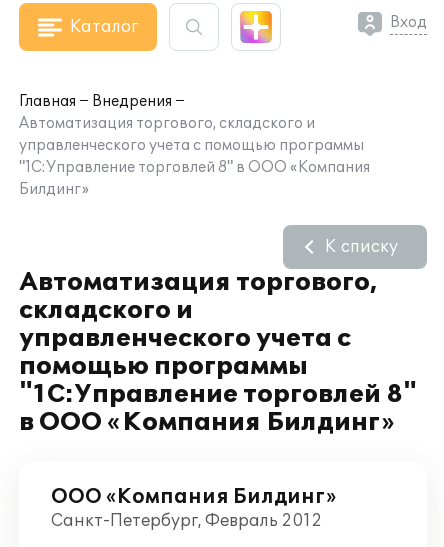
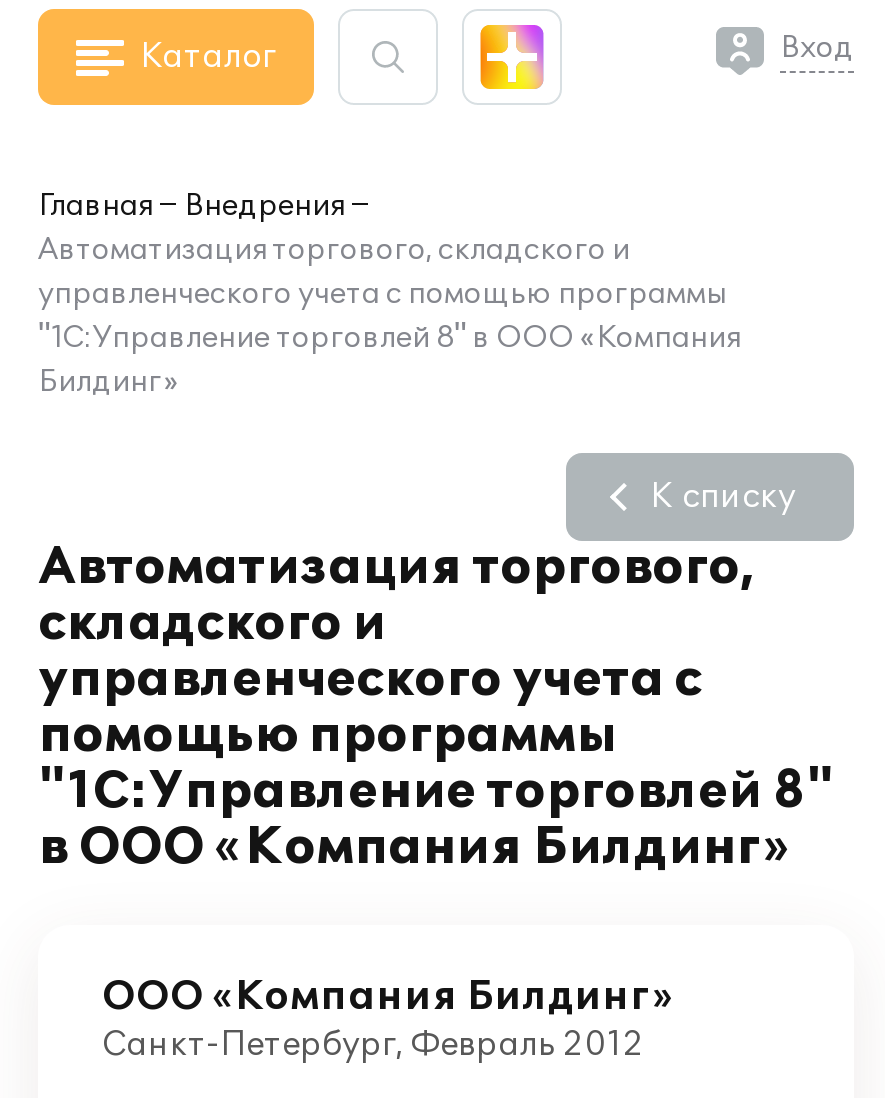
- [image]
+ [image]
